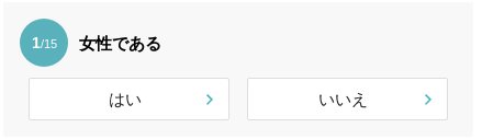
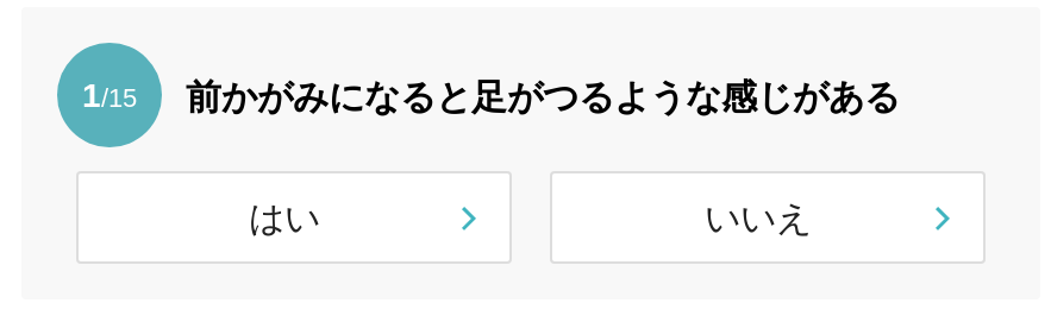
- 女性である
+ 前かがみになると足がつるような感じがある
